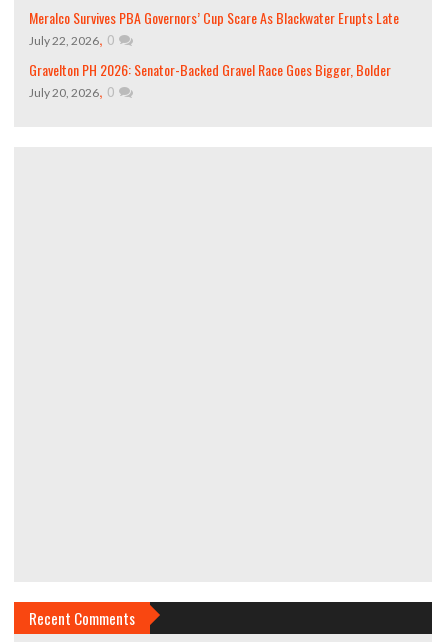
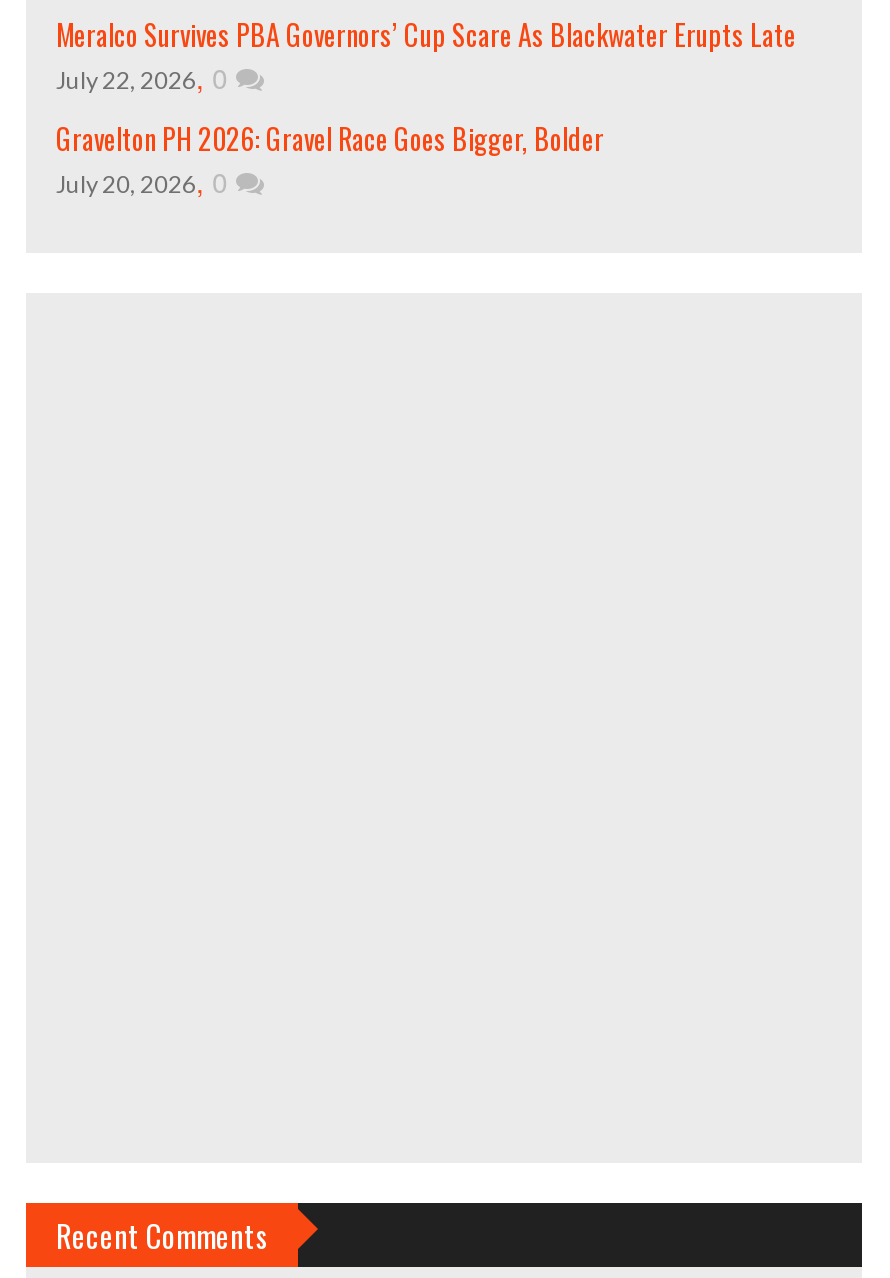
- Gravelton PH 2026: Senator-Backed Gravel Race Goes Bigger, Bolder
+ Gravelton PH 2026: Gravel Race Goes Bigger, Bolder
